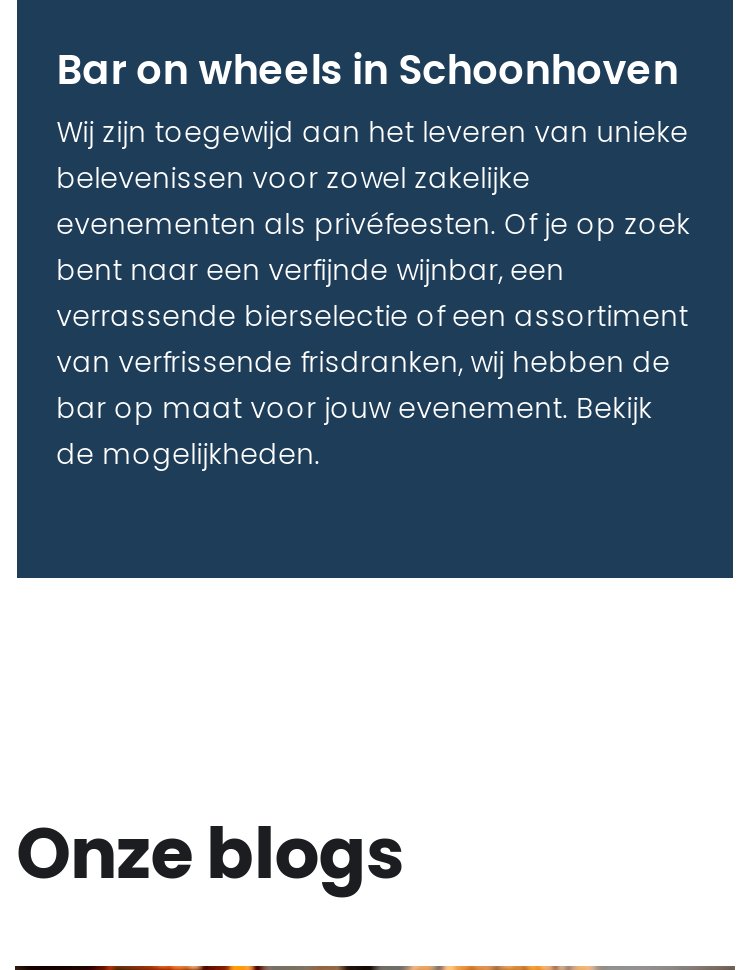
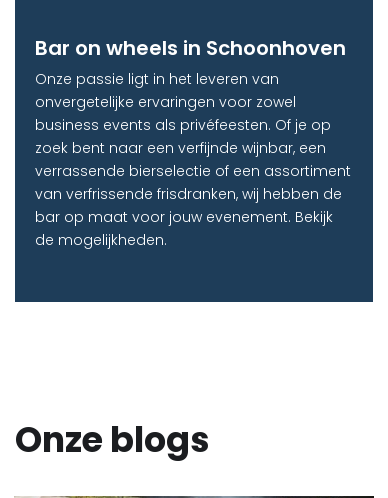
- Wij zijn toegewijd aan het leveren van unieke
- belevenissen voor zowel zakelijke
- evenementen als privéfeesten. Of je op zoek
- bent naar een verfijnde wijnbar, een
+ Onze passie ligt in het leveren van
+ onvergetelijke ervaringen voor zowel
+ business events als privéfeesten. Of je op
+ zoek bent naar een verfijnde wijnbar, een
